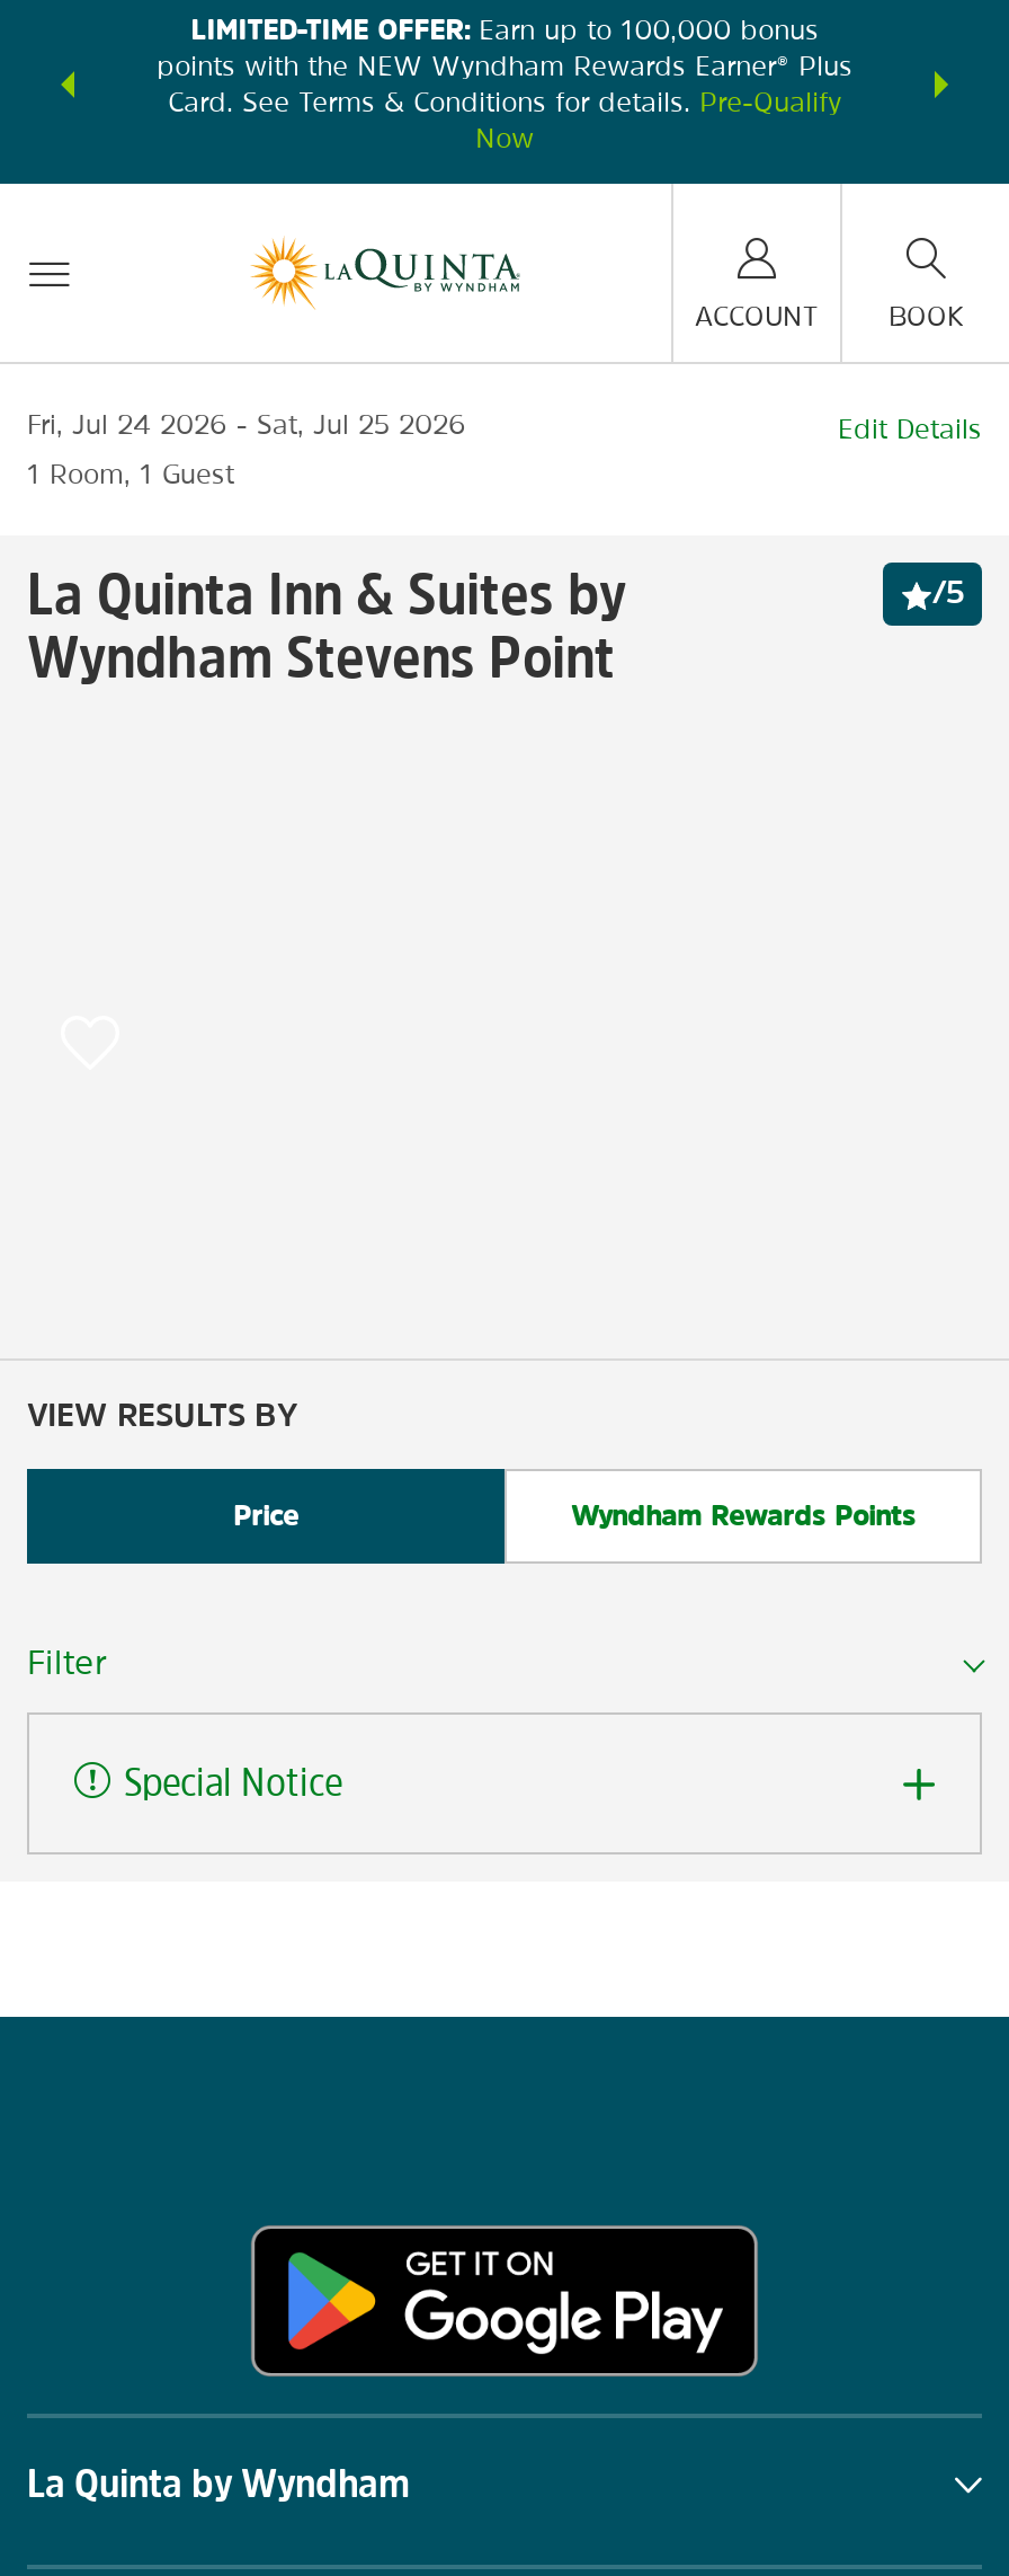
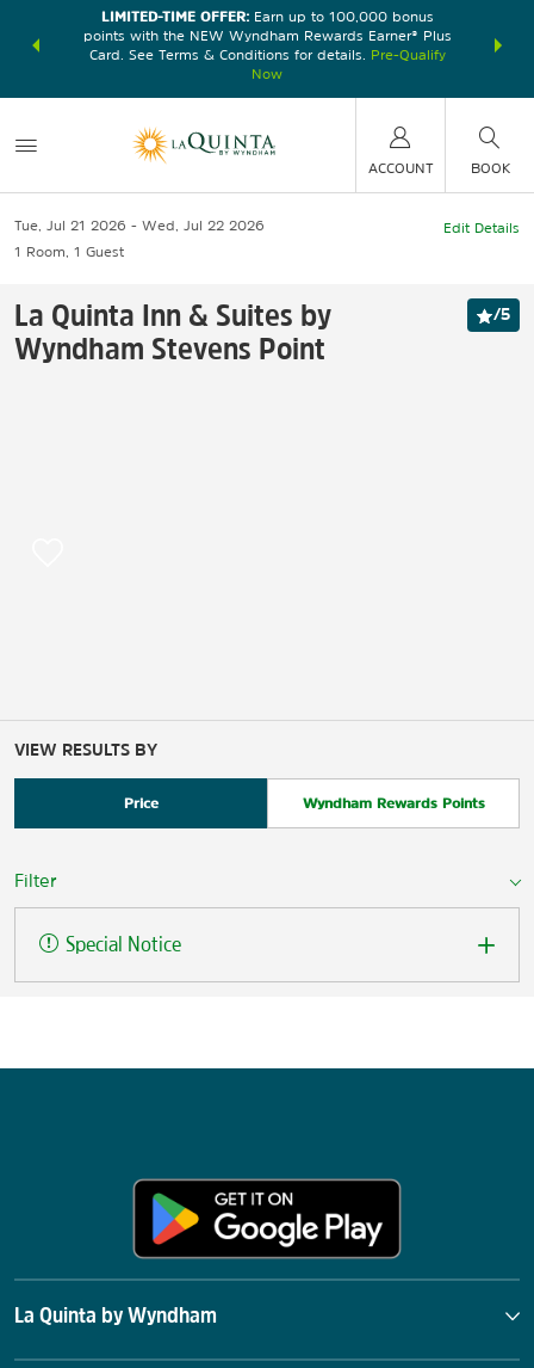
- Fri, Jul 24 2026
+ Tue, Jul 21 2026

- Sat, Jul 25 2026
+ Wed, Jul 22 2026
